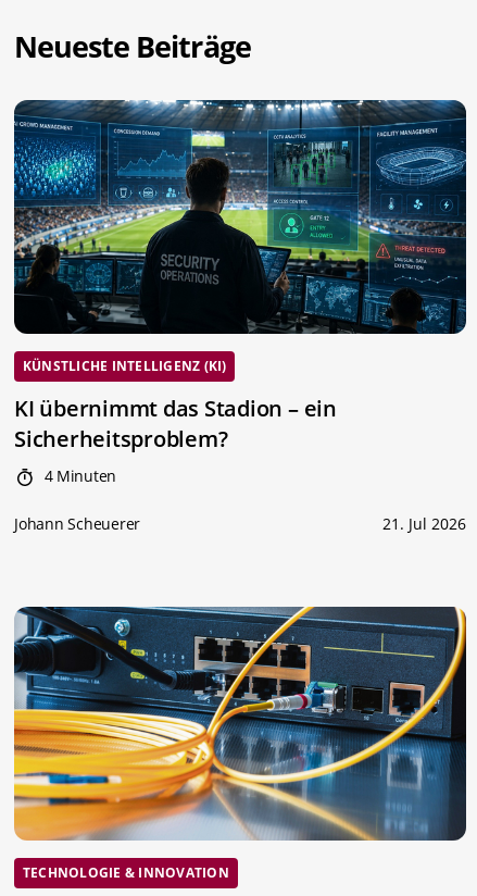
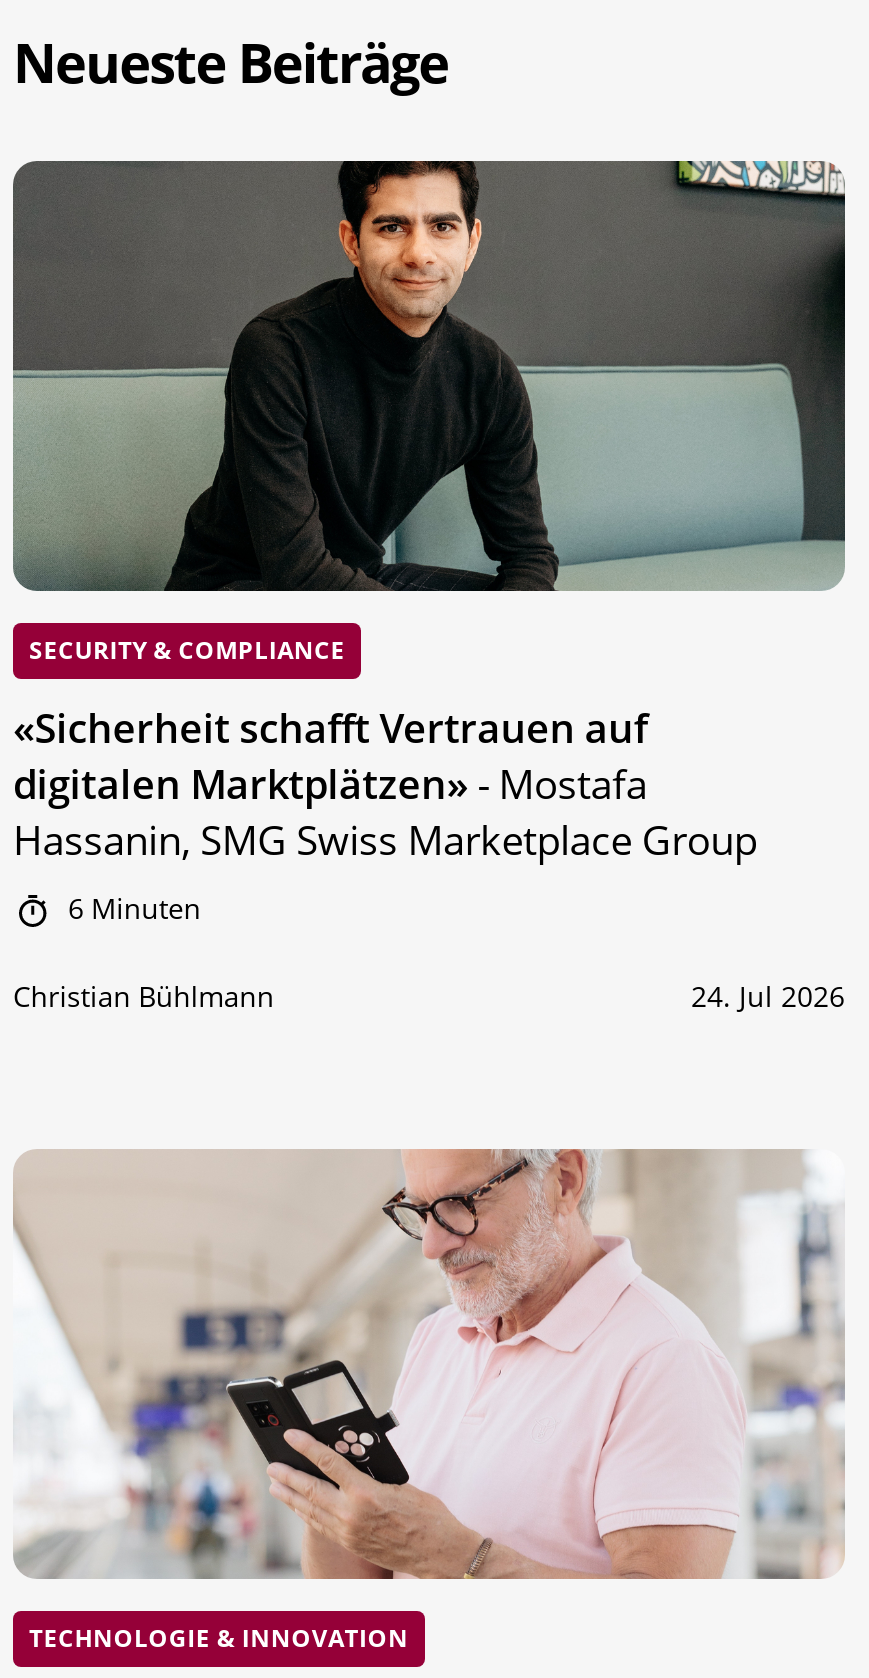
- [image]
- KÜNSTLICHE INTELLIGENZ (KI)
+ [image]
+ SECURITY & COMPLIANCE

- KI übernimmt das Stadion – ein
- Sicherheitsproblem?
- 4 Minuten
+ «Sicherheit schafft Vertrauen auf
+ digitalen Marktplätzen» - Mostafa
+ Hassanin, SMG Swiss Marketplace Group
+ 6 Minuten

- Johann Scheuerer
- 21. Jul 2026
+ Christian Bühlmann
+ 24. Jul 2026

- [image]
+ [image]
